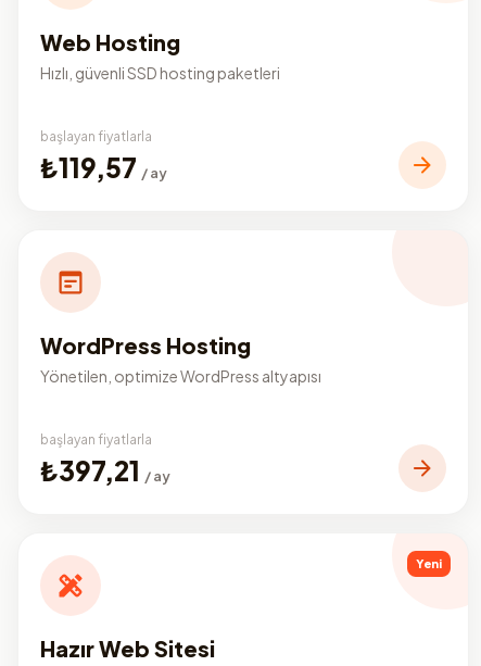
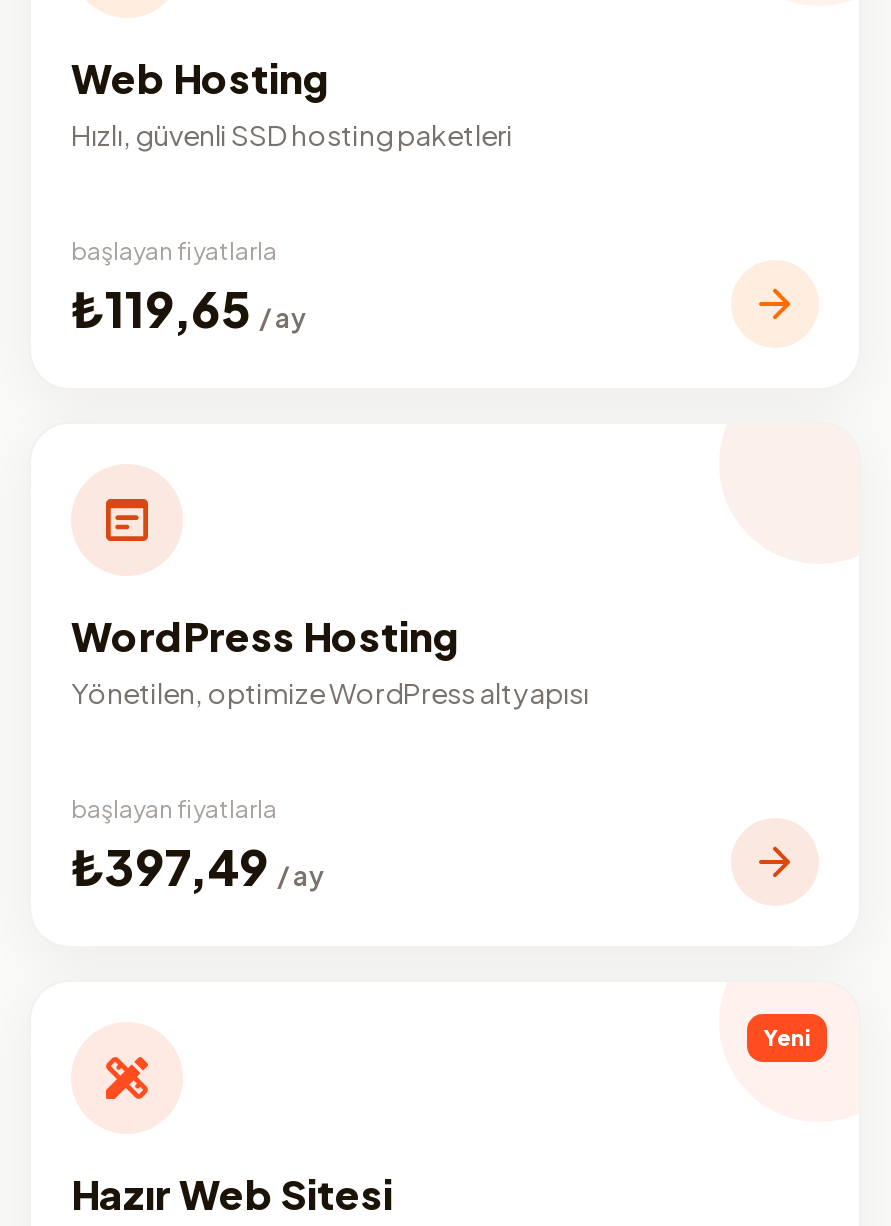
- ₺119,57 / ay
+ ₺119,65 / ay

- ₺397,21 / ay
+ ₺397,49 / ay
